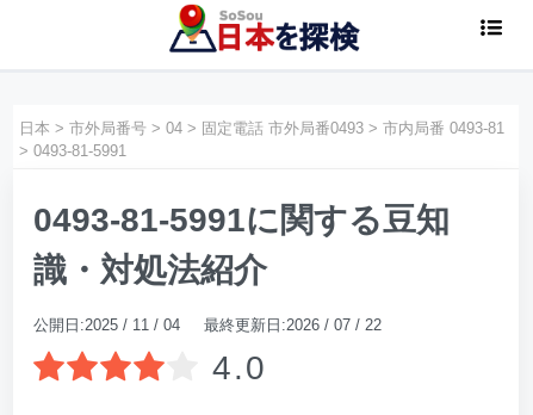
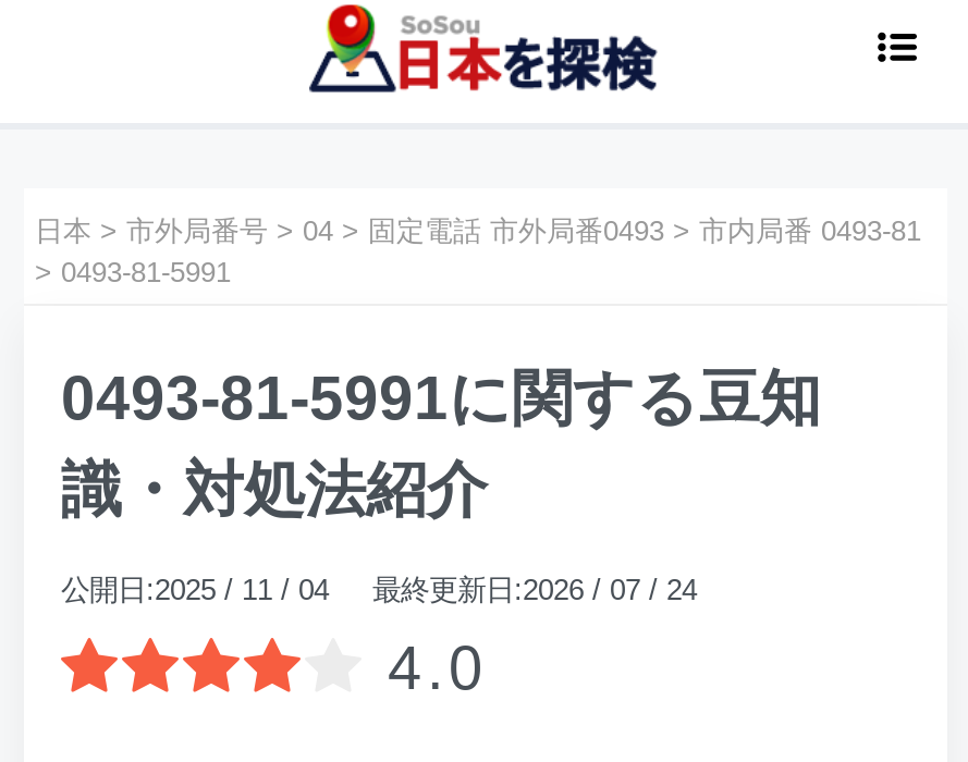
- 公開日:2025 / 11 / 04 最終更新日:2026 / 07 / 22
+ 公開日:2025 / 11 / 04 最終更新日:2026 / 07 / 24
